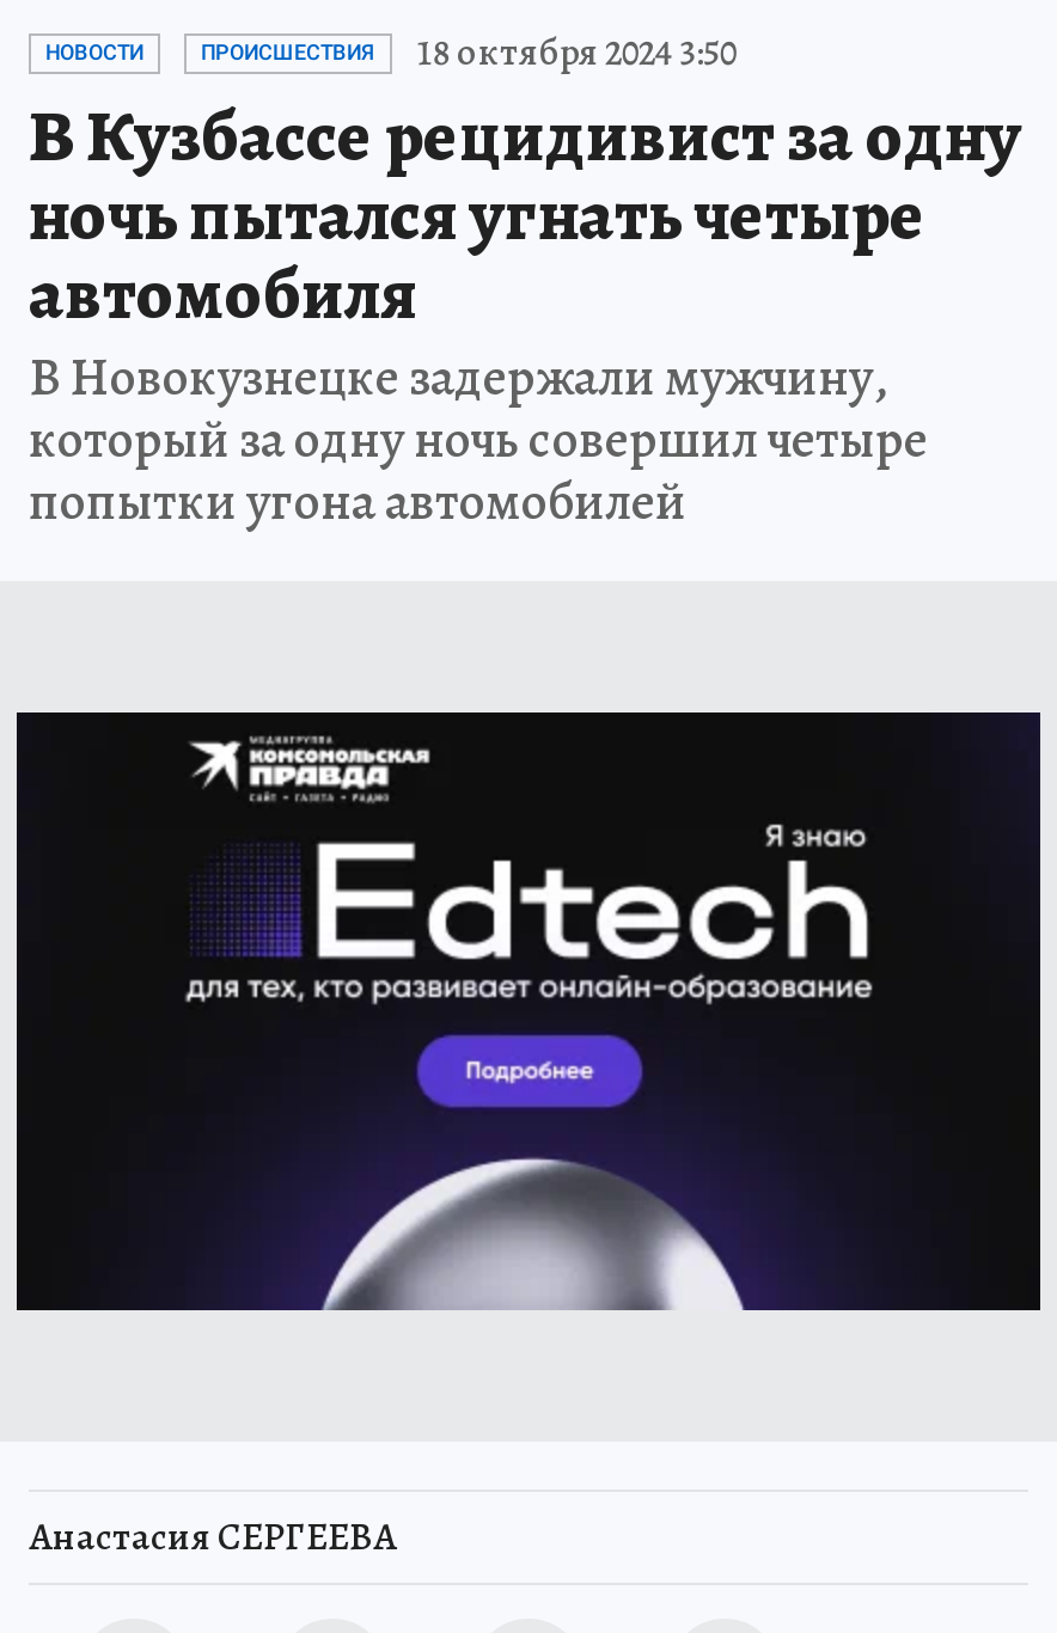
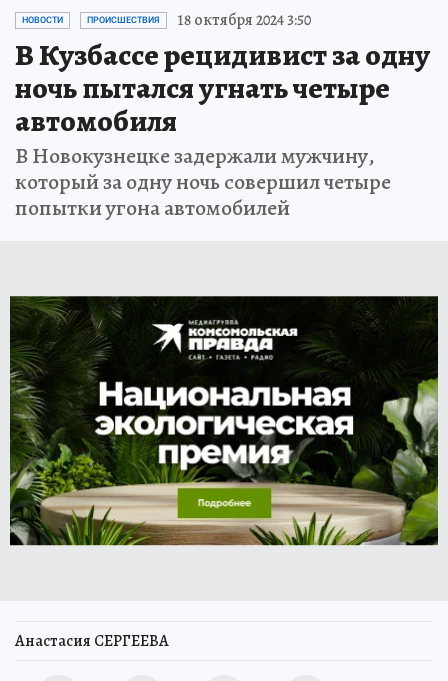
- [image]
+ [image]
